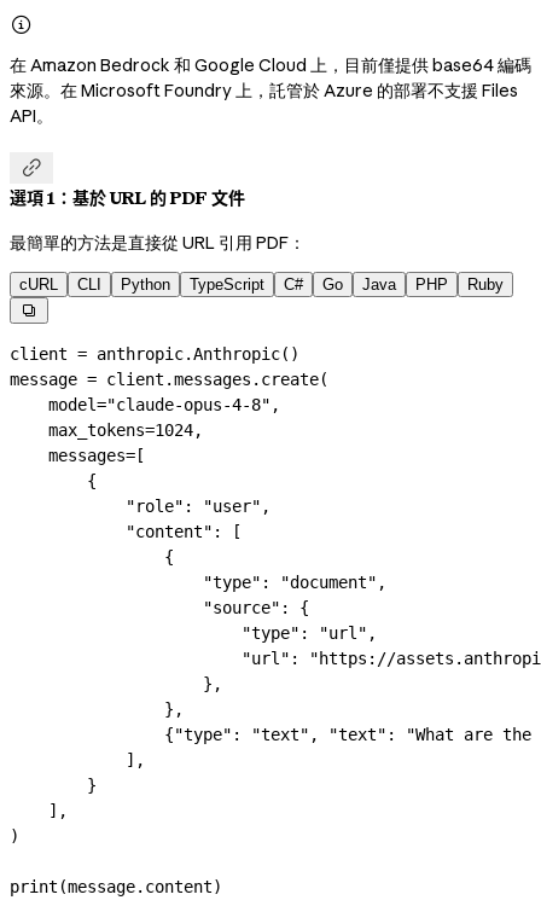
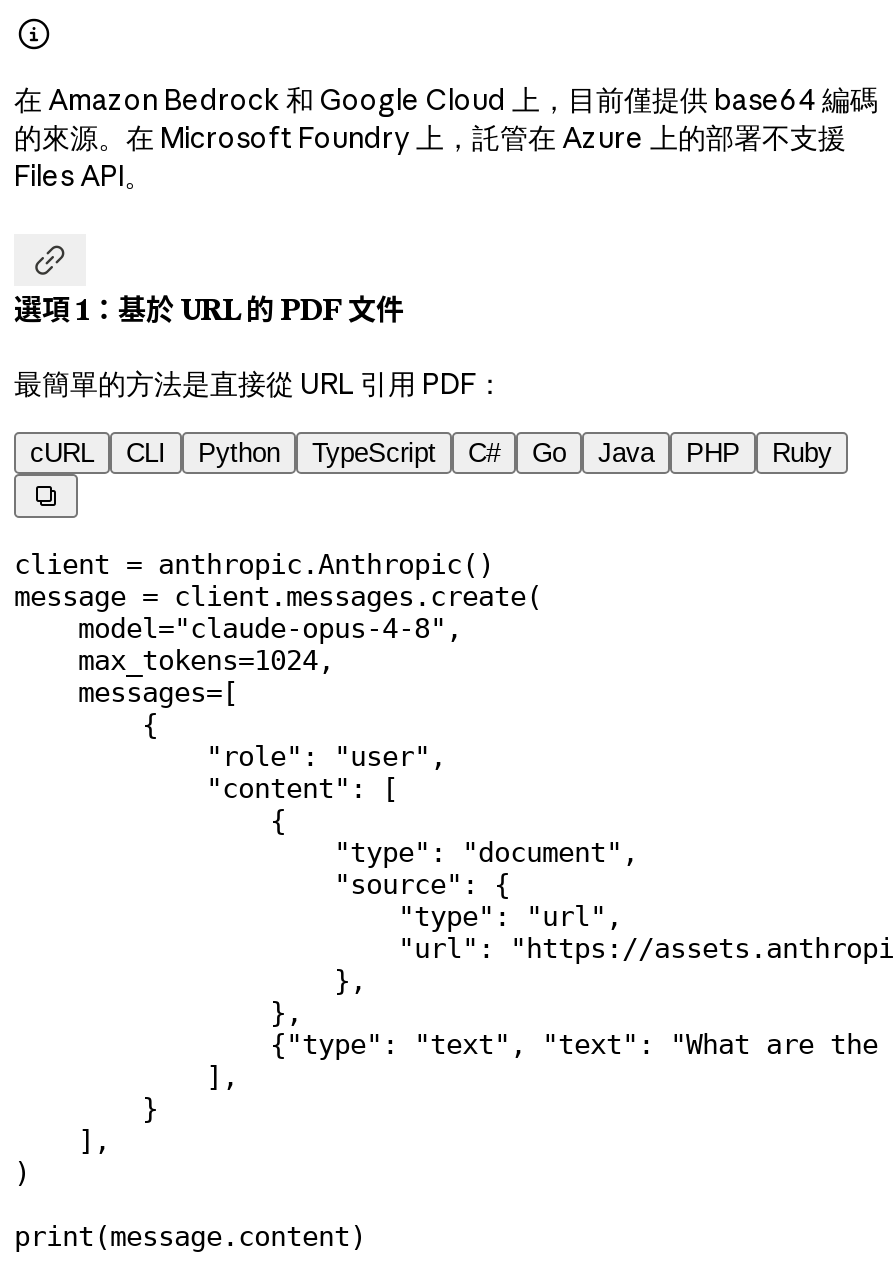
- 來源。在 Microsoft Foundry 上，託管於 Azure 的部署不支援 Files
- API。
+ 的來源。在 Microsoft Foundry 上，託管在 Azure 上的部署不支援
+ Files API。
